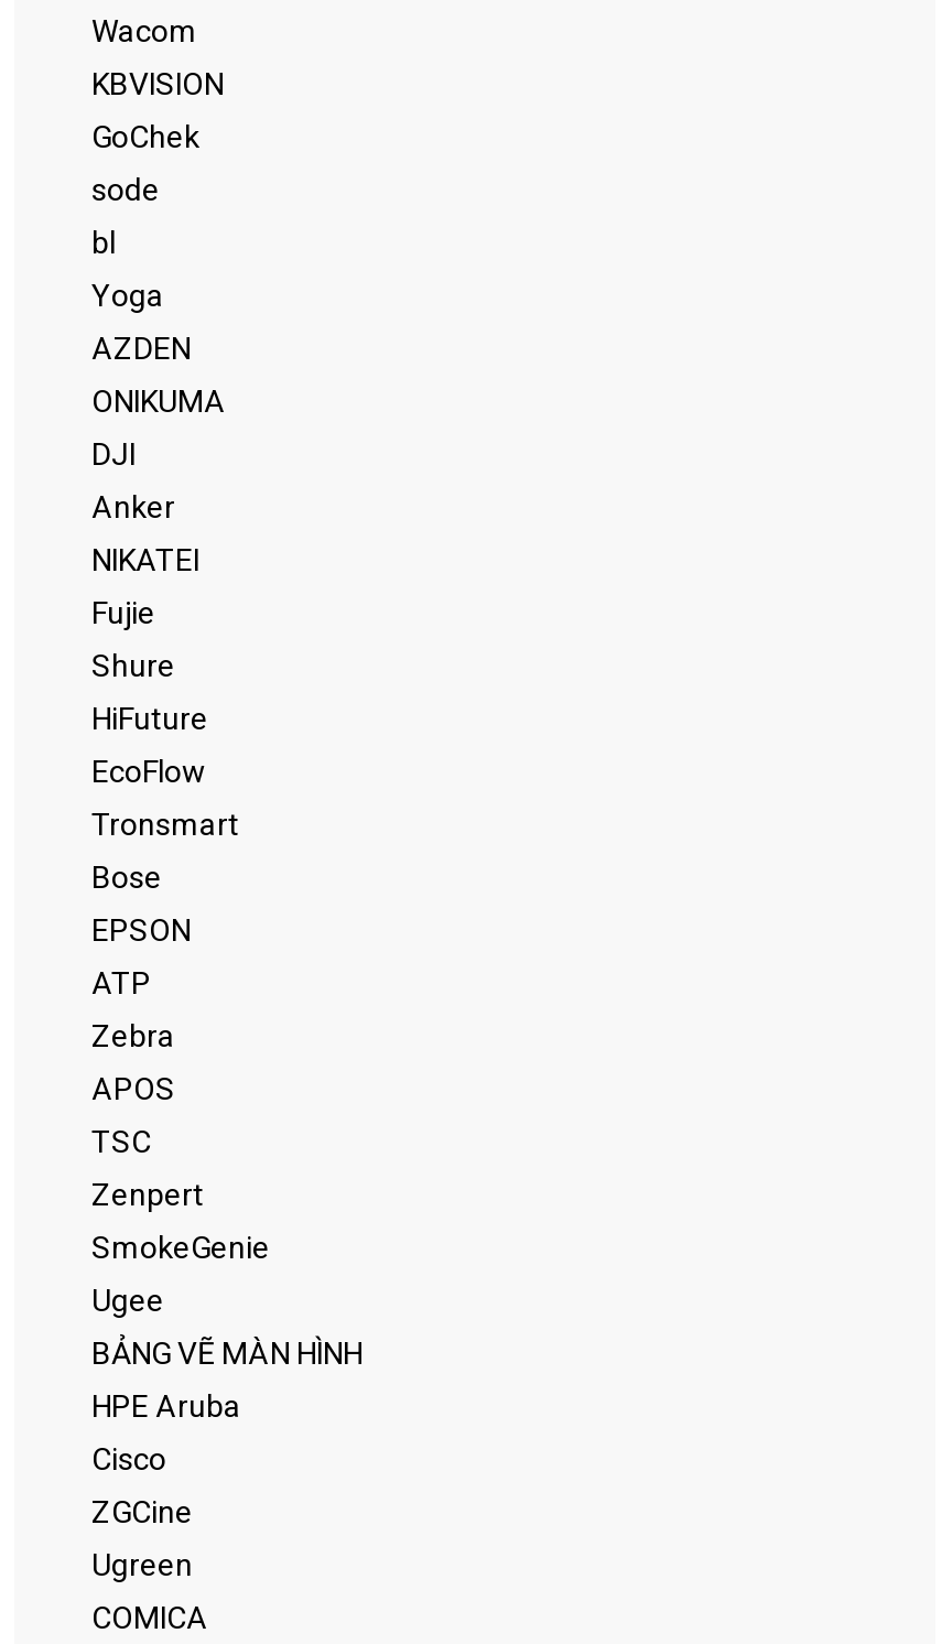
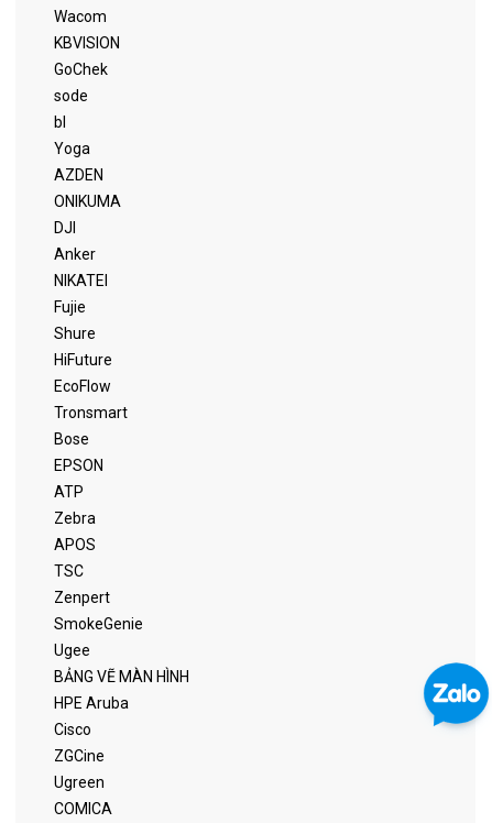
+ [image]
